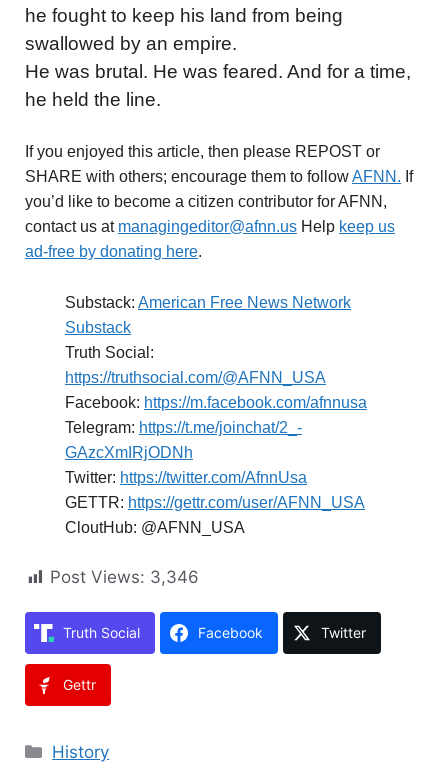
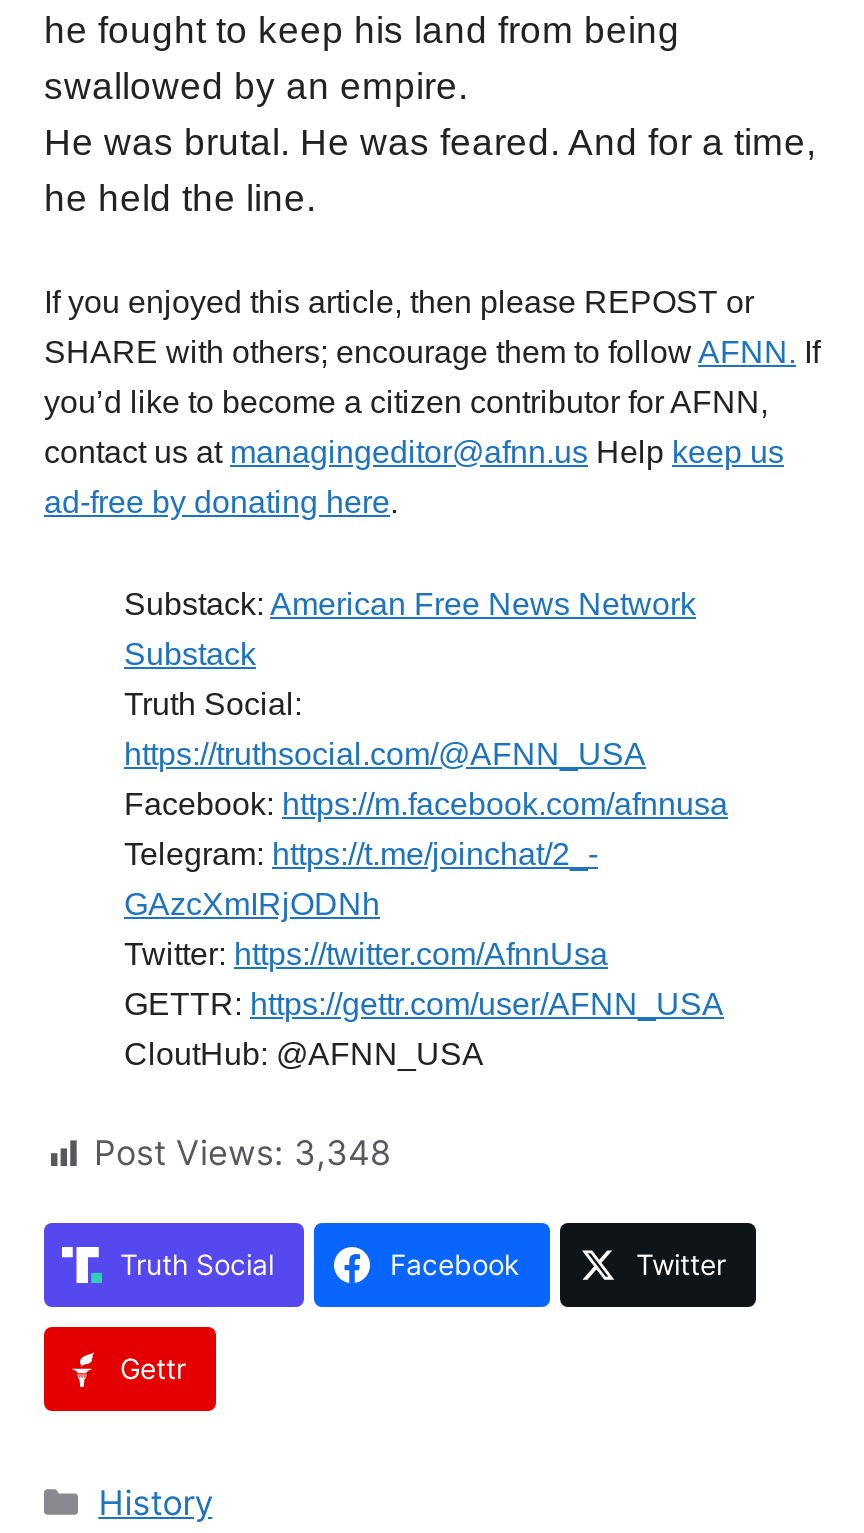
- Post Views: 3,346
+ Post Views: 3,348
